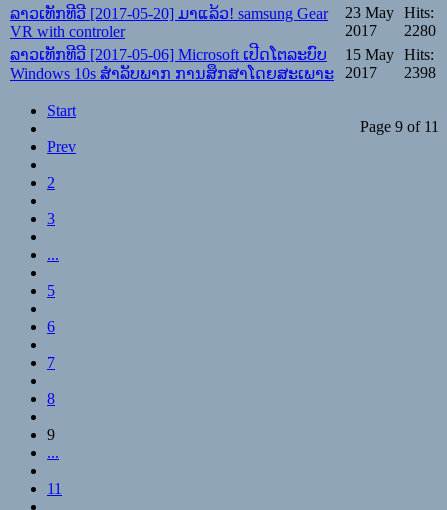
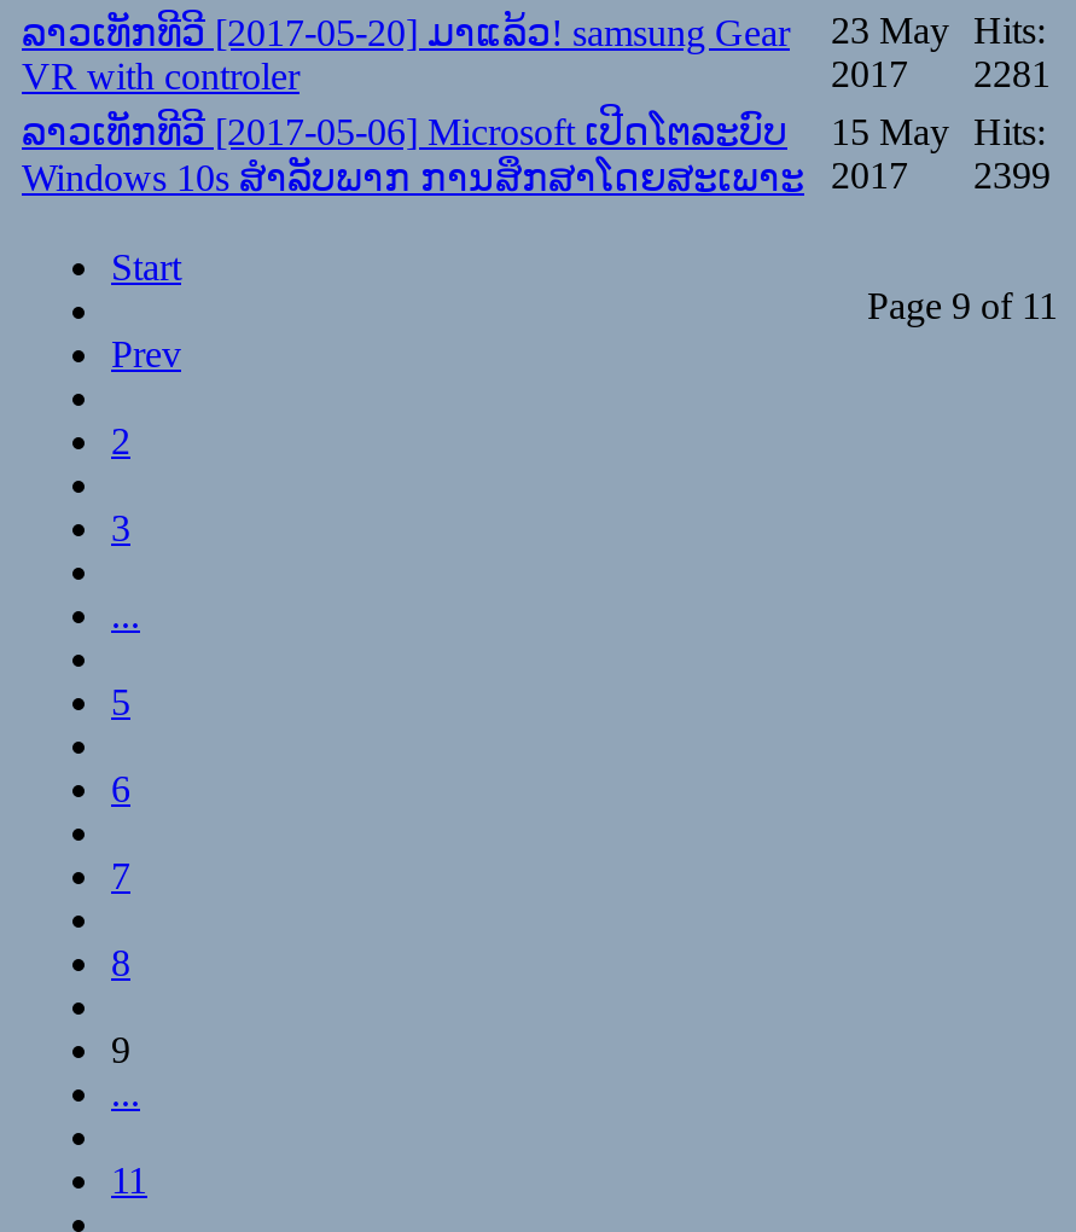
- 2017 2280
+ 2017 2281

- 2398
+ 2399
